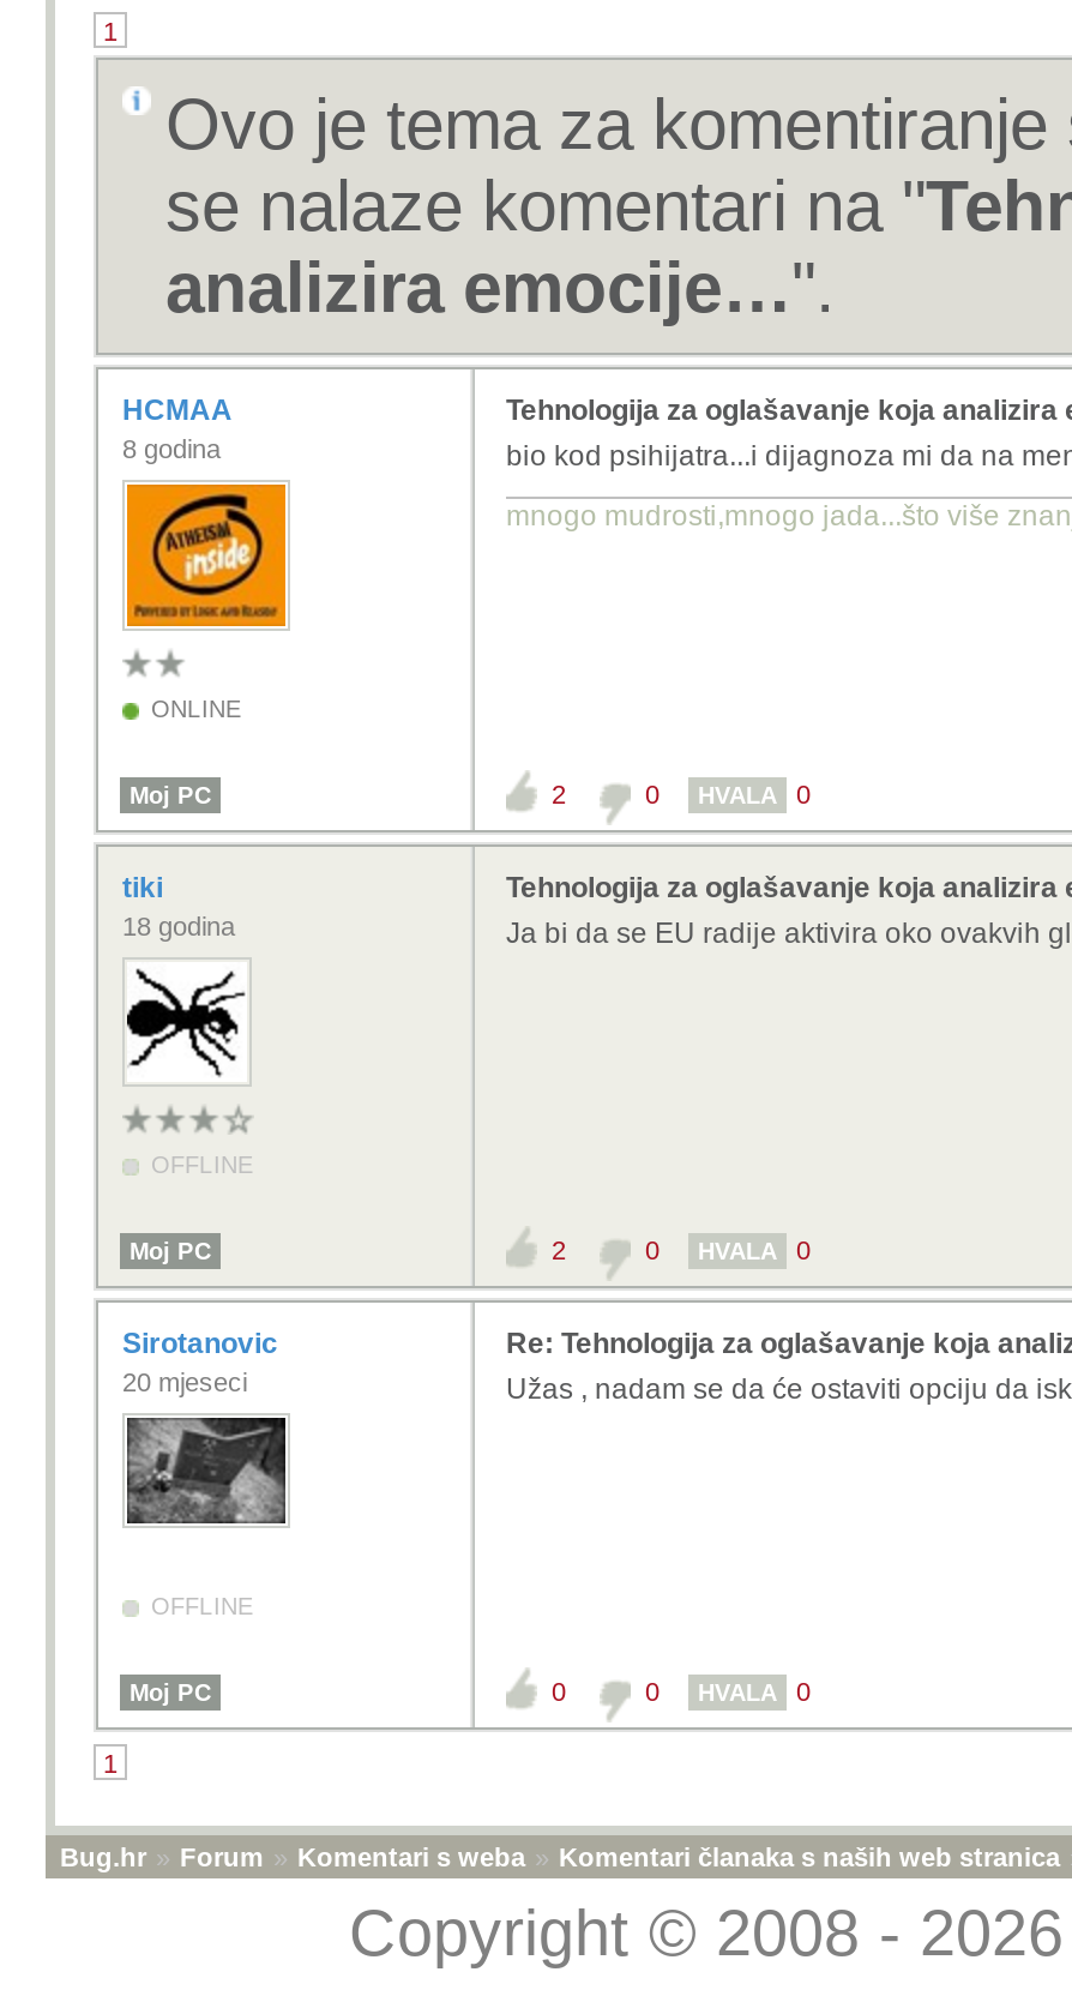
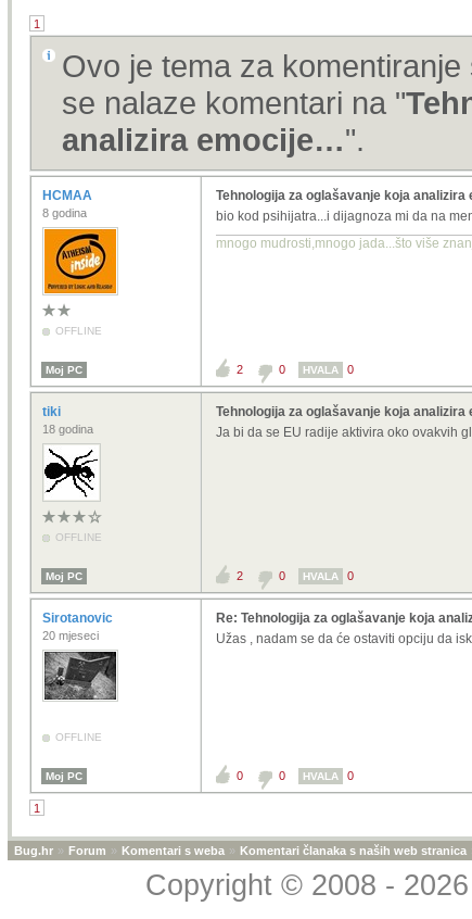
- ONLINE
+ OFFLINE
